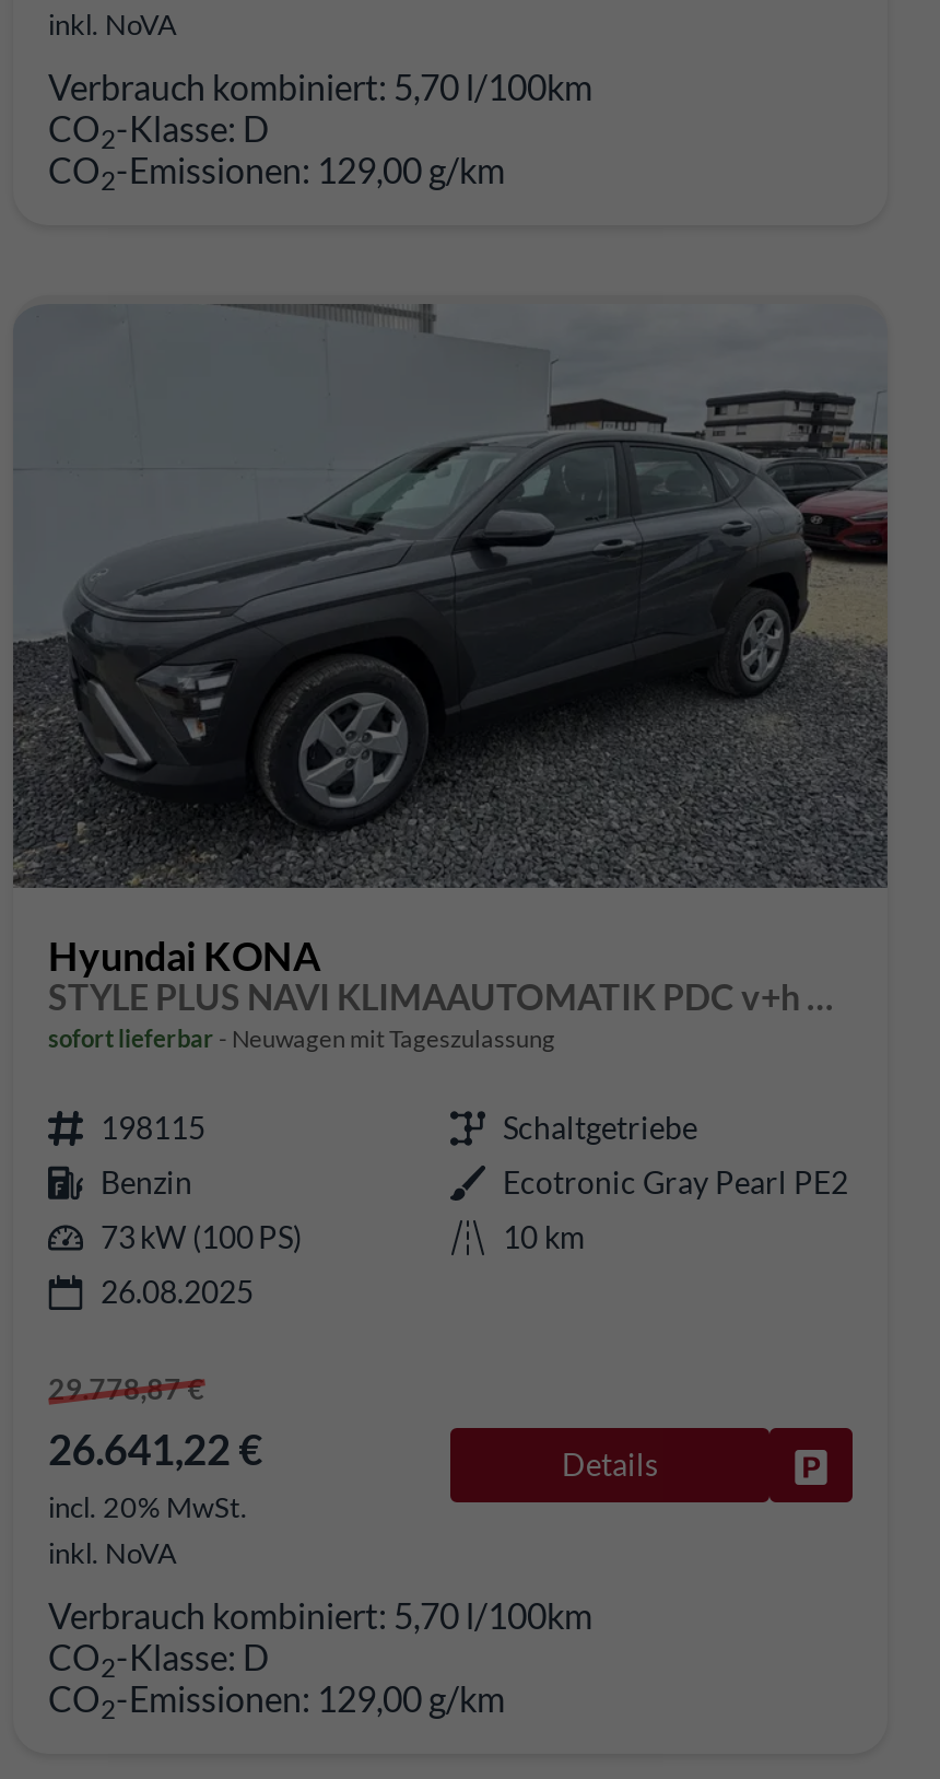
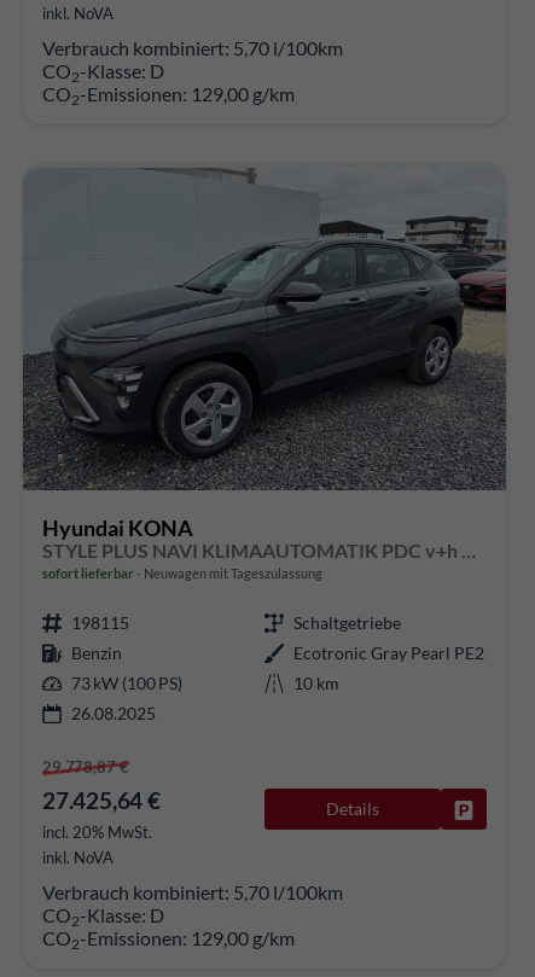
- 26.641,22 €
+ 27.425,64 €
